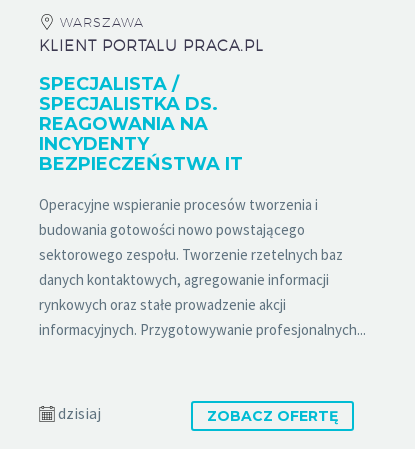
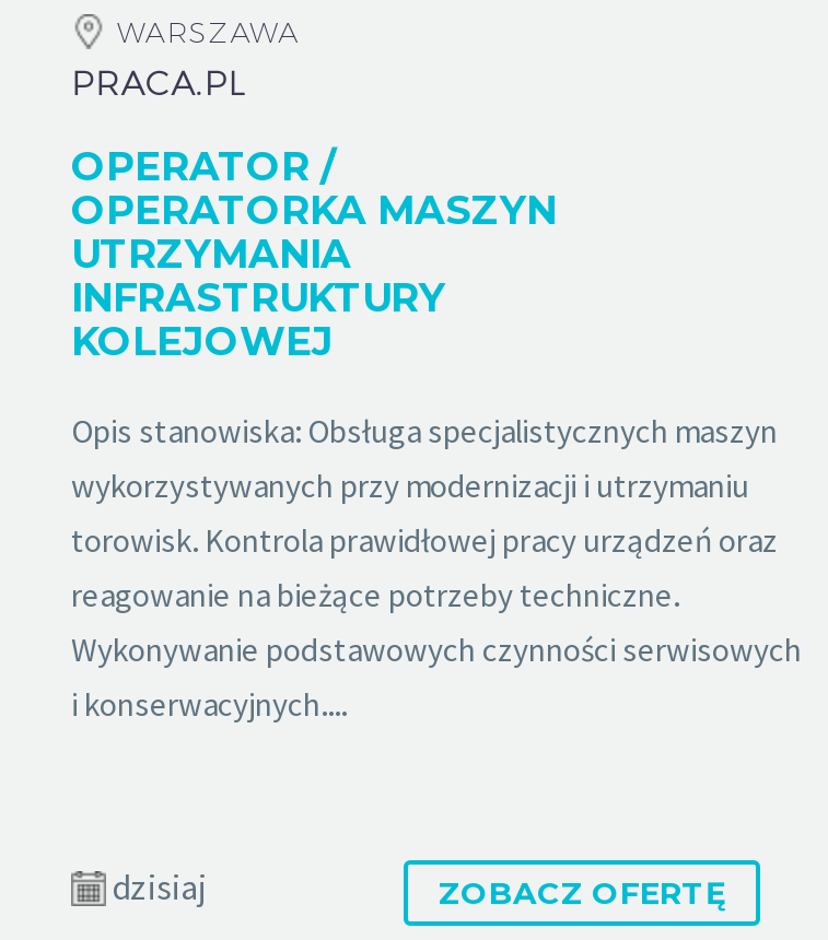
- KLIENT PORTALU PRACA.PL
+ PRACA.PL

- SPECJALISTA /
- SPECJALISTKA DS.
- REAGOWANIA NA
- INCYDENTY
- BEZPIECZEŃSTWA IT
+ OPERATOR /
+ OPERATORKA MASZYN
+ UTRZYMANIA
+ INFRASTRUKTURY
+ KOLEJOWEJ

- Operacyjne wspieranie procesów tworzenia i
- budowania gotowości nowo powstającego
- sektorowego zespołu. Tworzenie rzetelnych baz
- danych kontaktowych, agregowanie informacji
- rynkowych oraz stałe prowadzenie akcji
- informacyjnych. Przygotowywanie profesjonalnych...
+ Opis stanowiska: Obsługa specjalistycznych maszyn
+ wykorzystywanych przy modernizacji i utrzymaniu
+ torowisk. Kontrola prawidłowej pracy urządzeń oraz
+ reagowanie na bieżące potrzeby techniczne.
+ Wykonywanie podstawowych czynności serwisowych
+ i konserwacyjnych....
